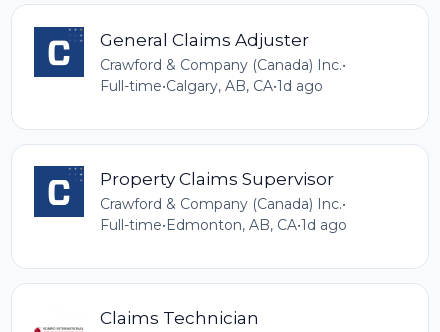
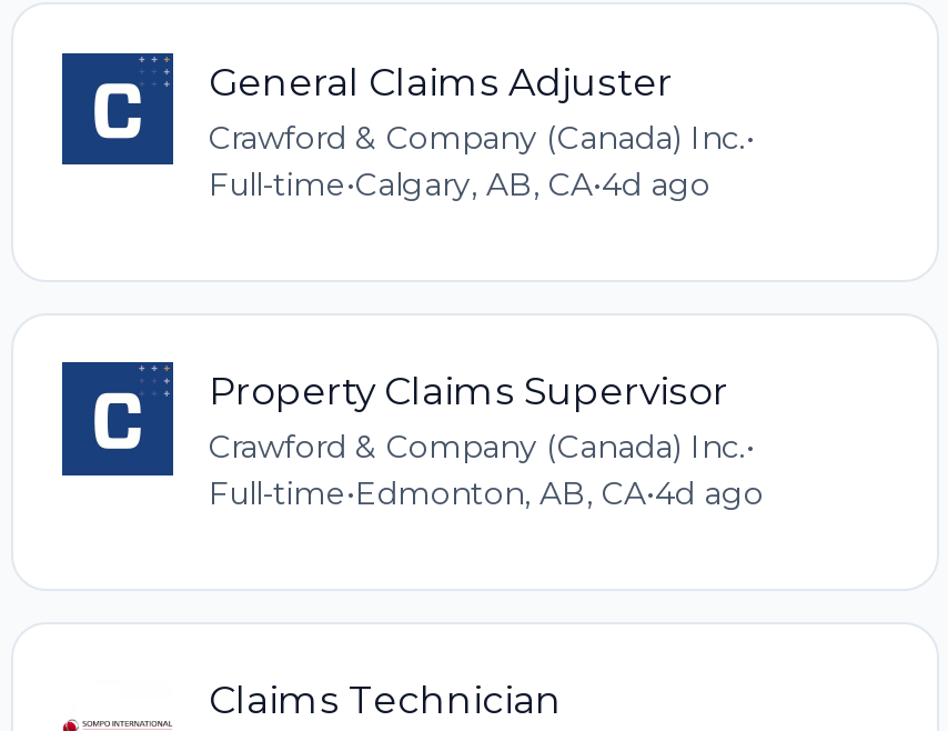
- Full-time•Calgary, AB, CA•1d ago
+ Full-time•Calgary, AB, CA•4d ago

- Full-time•Edmonton, AB, CA•1d ago
+ Full-time•Edmonton, AB, CA•4d ago
